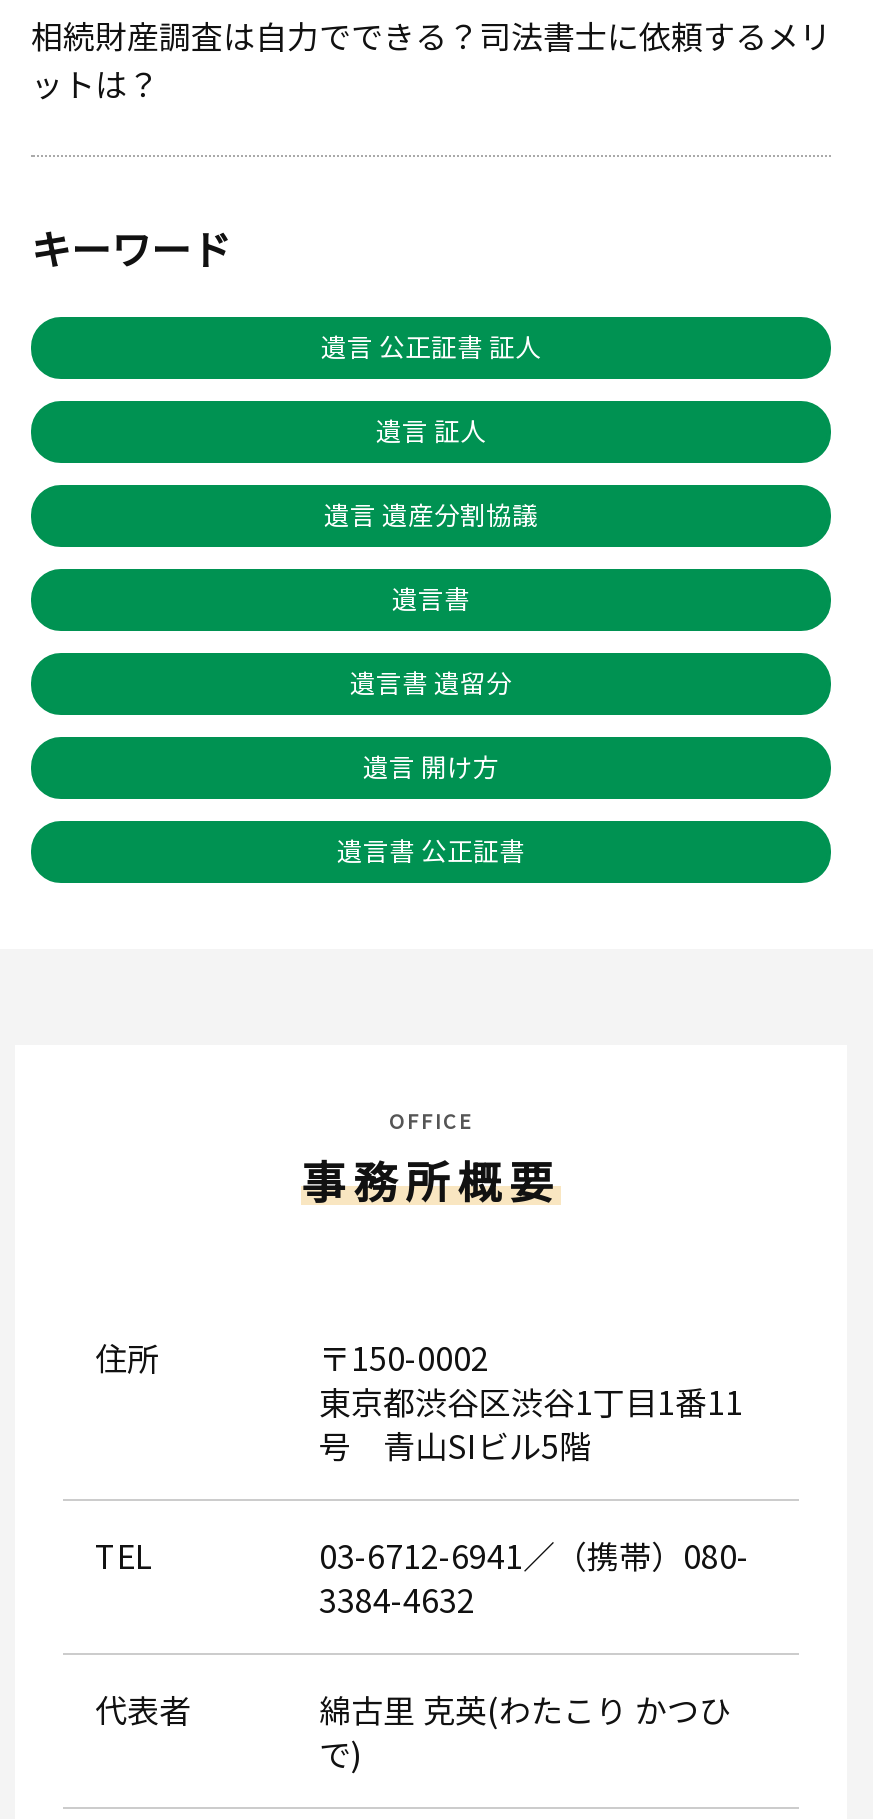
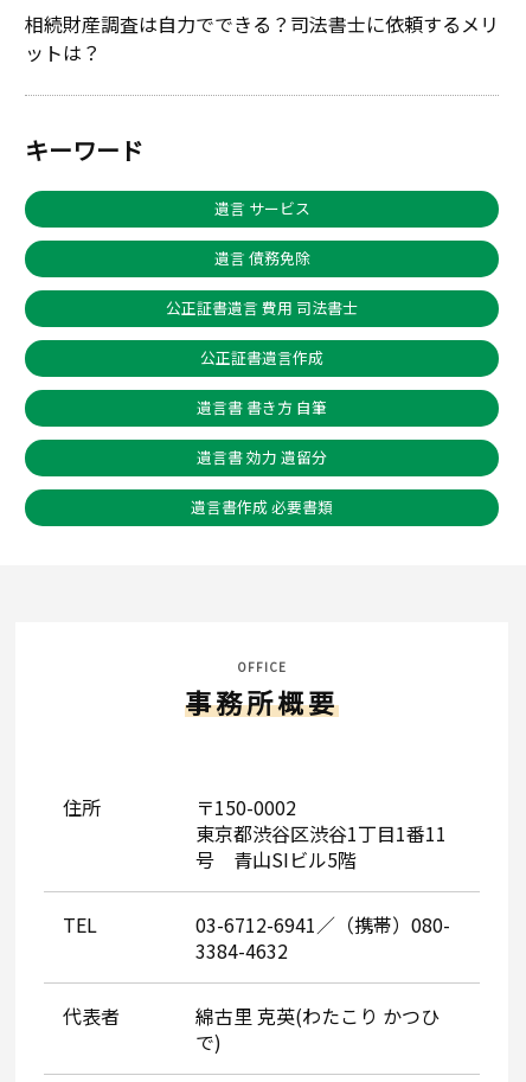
- 遺言 公正証書 証人
+ 遺言 サービス

- 遺言 証人
+ 遺言 債務免除

- 遺言 遺産分割協議
+ 公正証書遺言 費用 司法書士

- 遺言書
+ 公正証書遺言作成

- 遺言書 遺留分
+ 遺言書 書き方 自筆

- 遺言 開け方
+ 遺言書 効力 遺留分

- 遺言書 公正証書
+ 遺言書作成 必要書類
